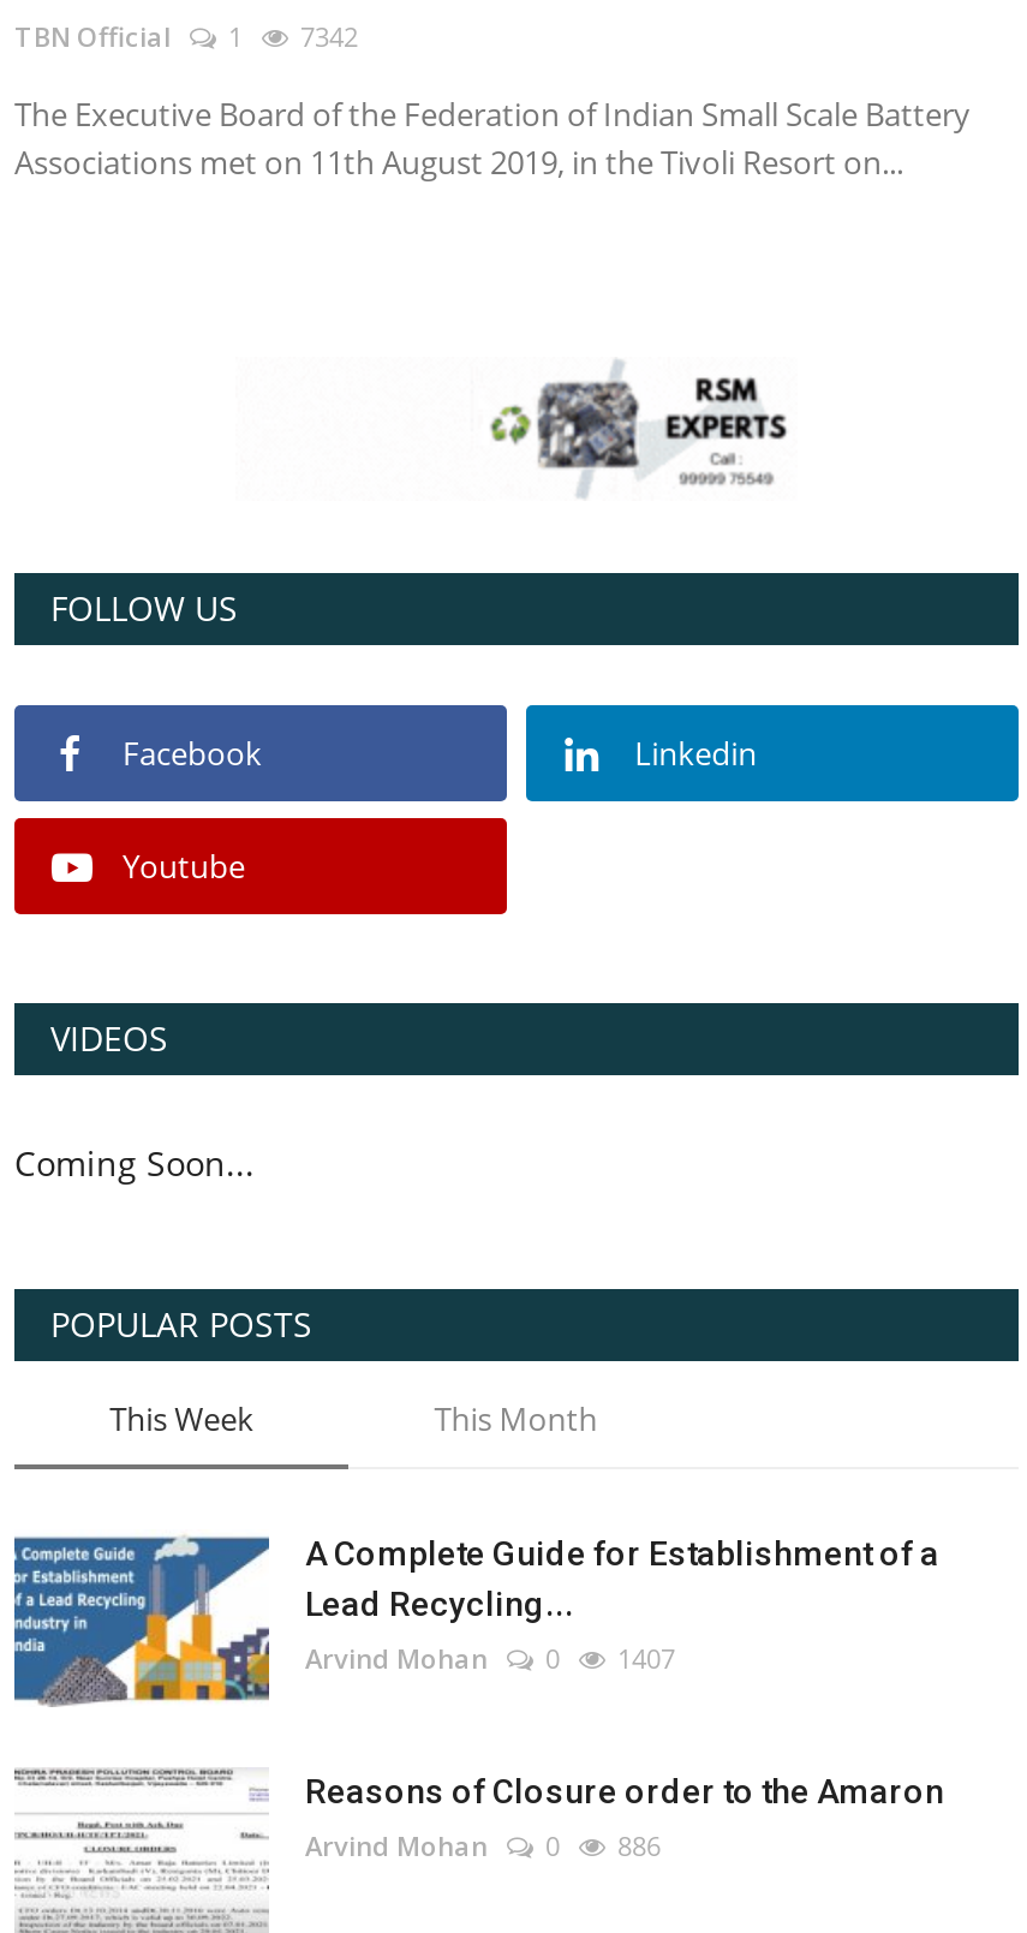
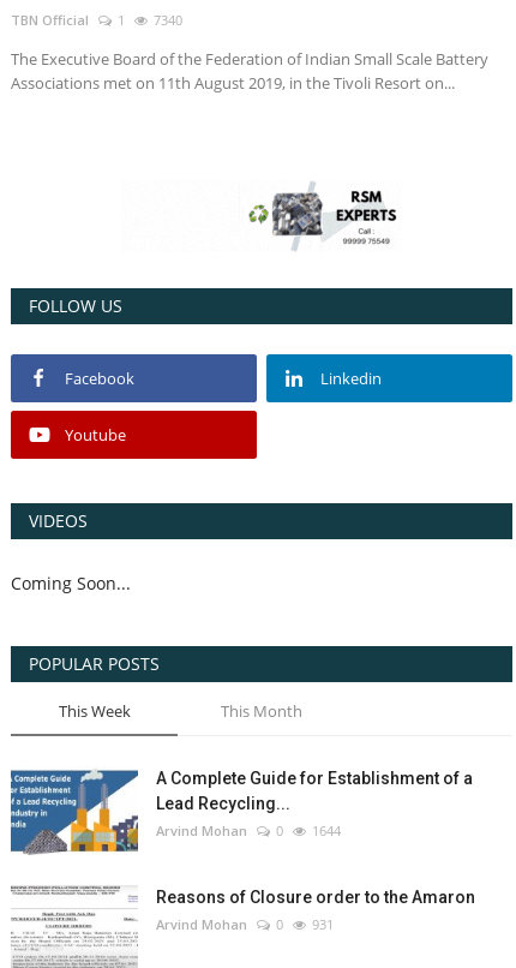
- TBN Official 1 7342
+ TBN Official 1 7340

- Arvind Mohan 0 1407
+ Arvind Mohan 0 1644

- Arvind Mohan 0 886
+ Arvind Mohan 0 931
